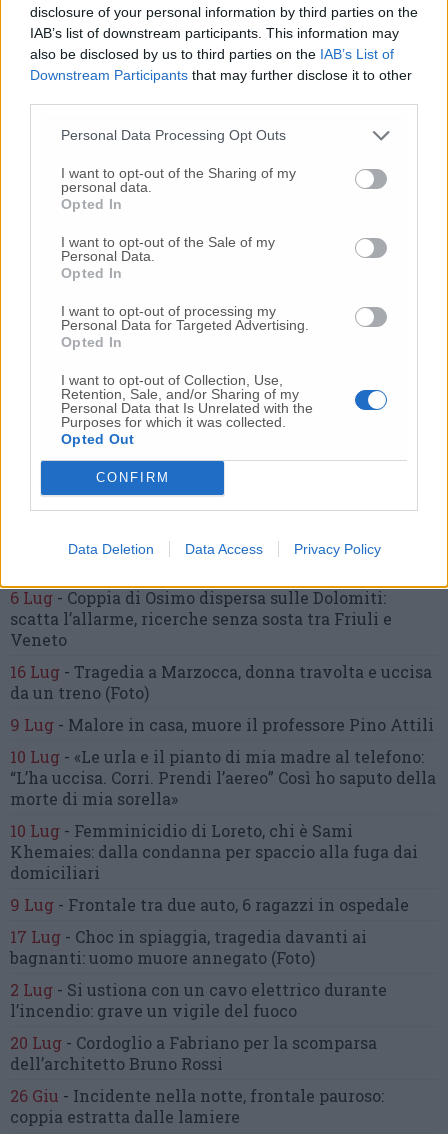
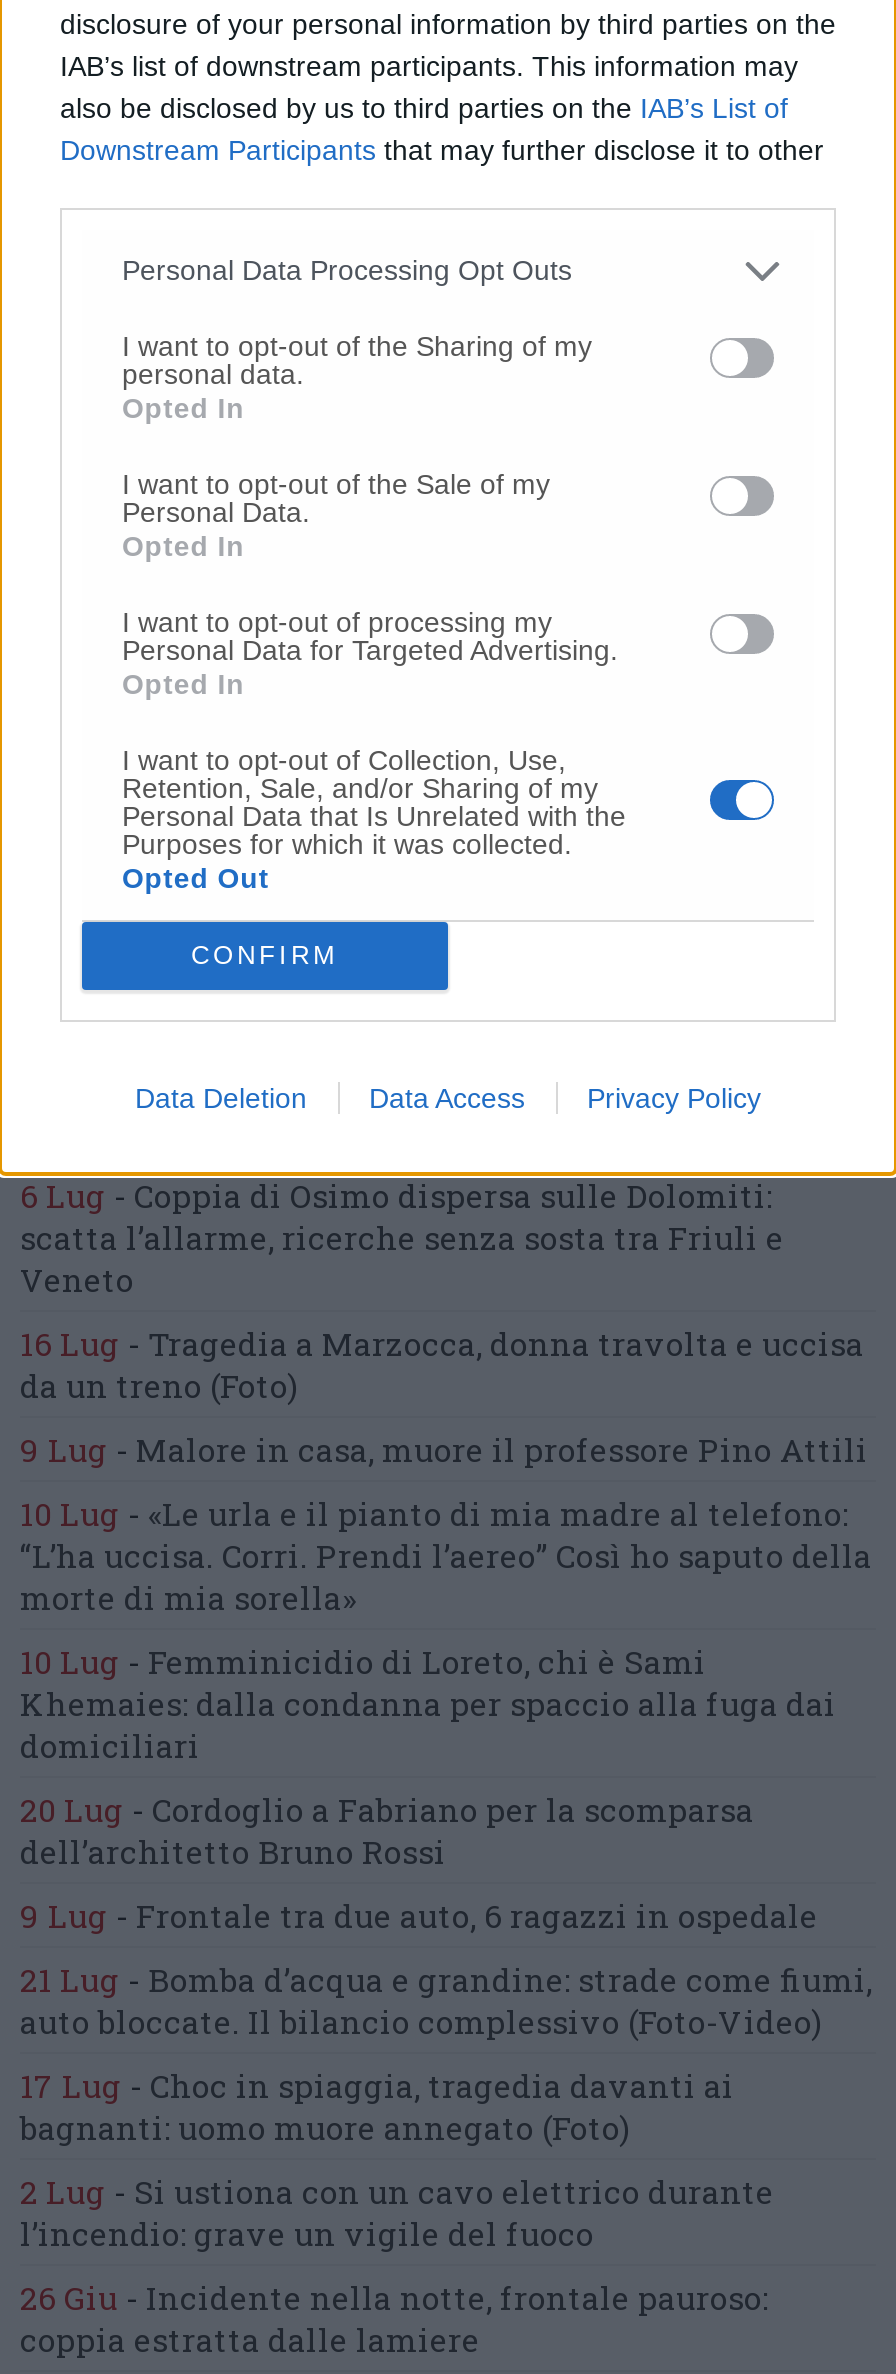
+ 21 Lug - Bomba d’acqua e grandine: strade come fiumi,
+ auto bloccate. Il bilancio complessivo (Foto-Video)

moved down: 17 Lug - Choc in spiaggia, tragedia davanti ai | bagnanti: uomo muore annegato (Foto) | 2 Lug - Si ustiona con un cavo elettrico durante | l’incendio: grave un vigile del fuoco

moved up: 20 Lug - Cordoglio a Fabriano per la scomparsa | dell’architetto Bruno Rossi
